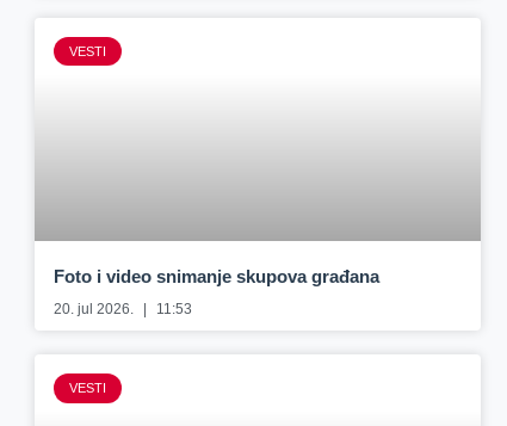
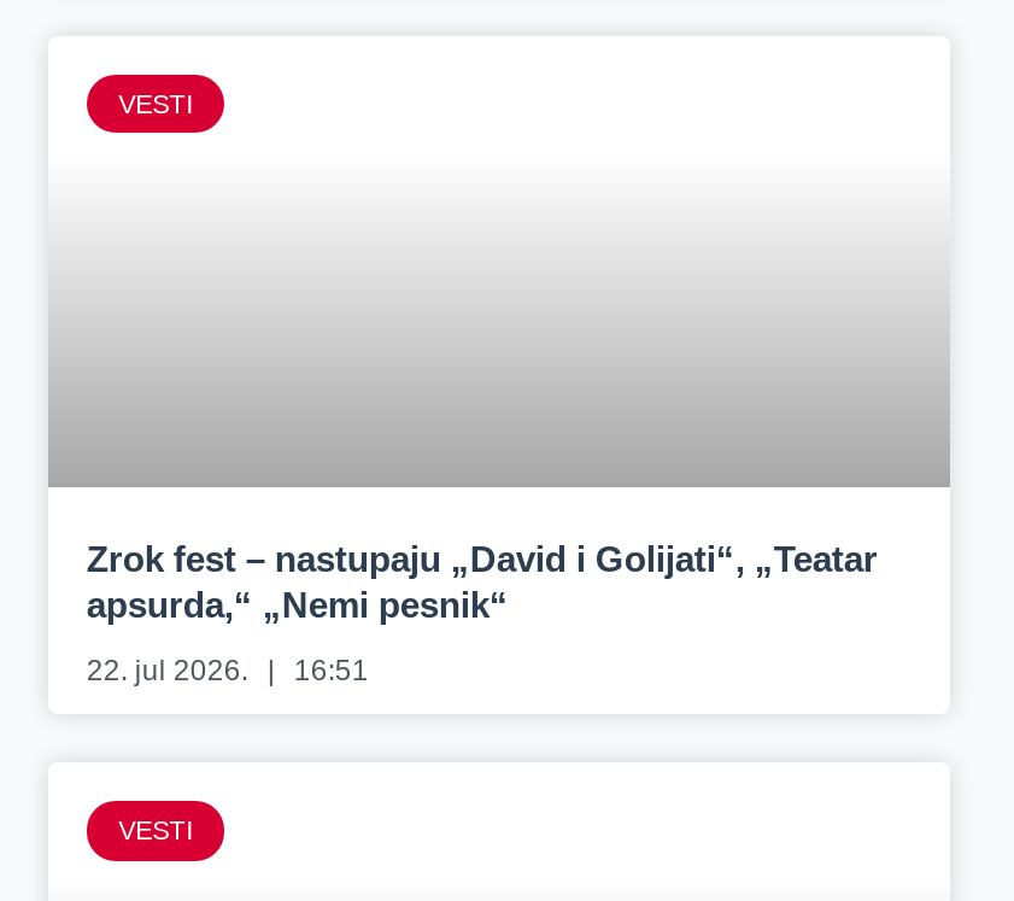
- Foto i video snimanje skupova građana
+ Zrok fest – nastupaju „David i Golijati“, „Teatar
+ apsurda,“ „Nemi pesnik“

- 20. jul 2026.
- 11:53
+ 22. jul 2026.
+ 16:51
